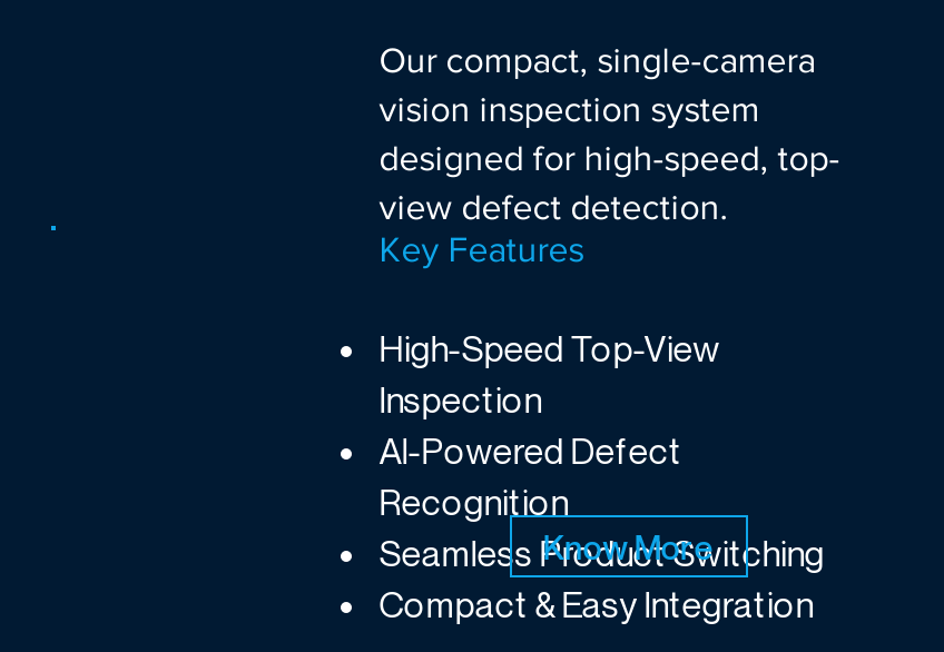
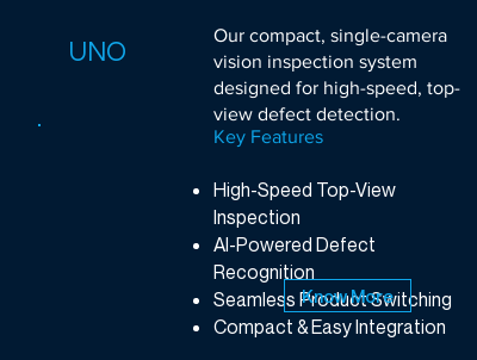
+ UNO
